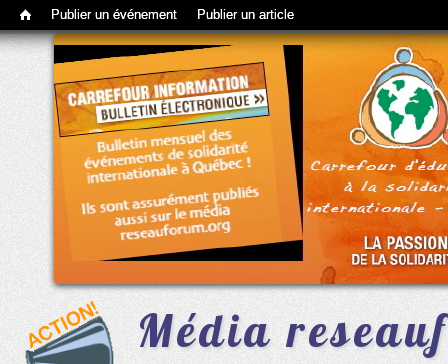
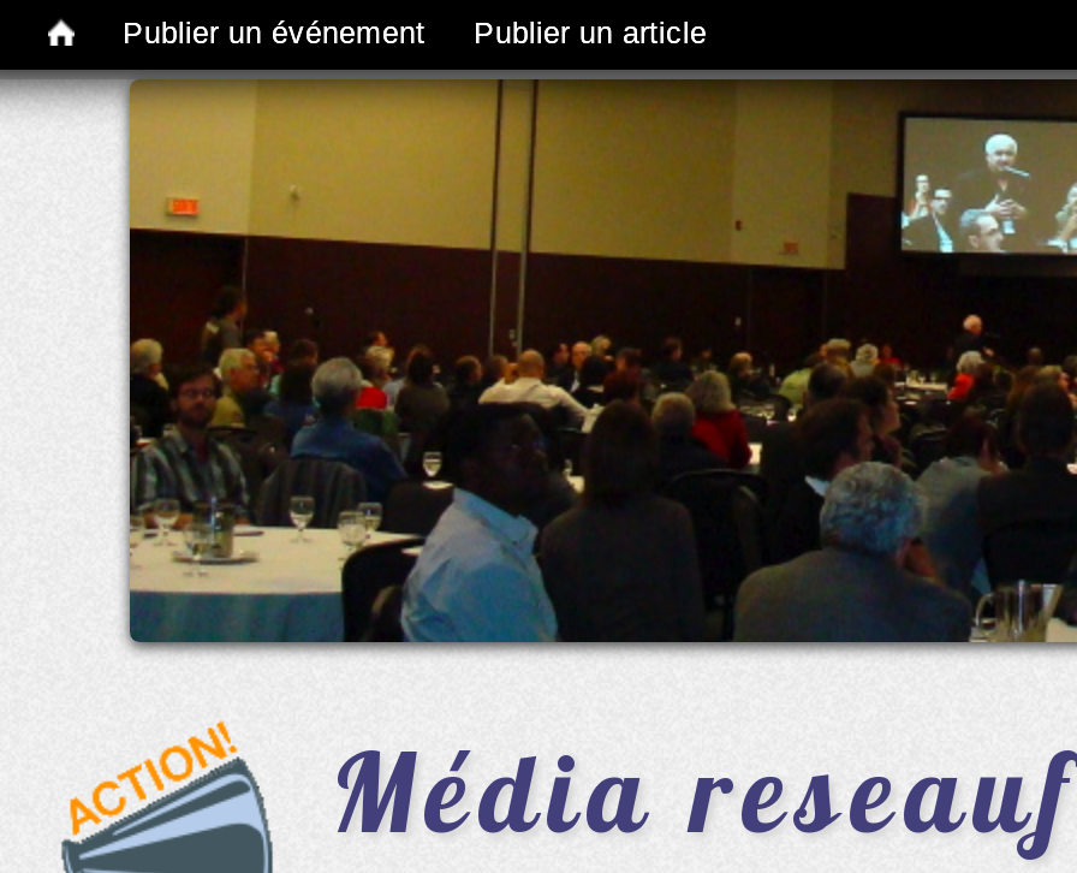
- [image]
+ [image]
